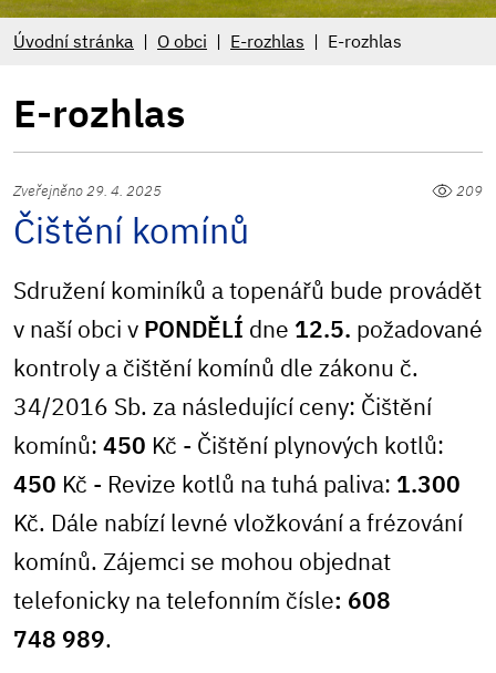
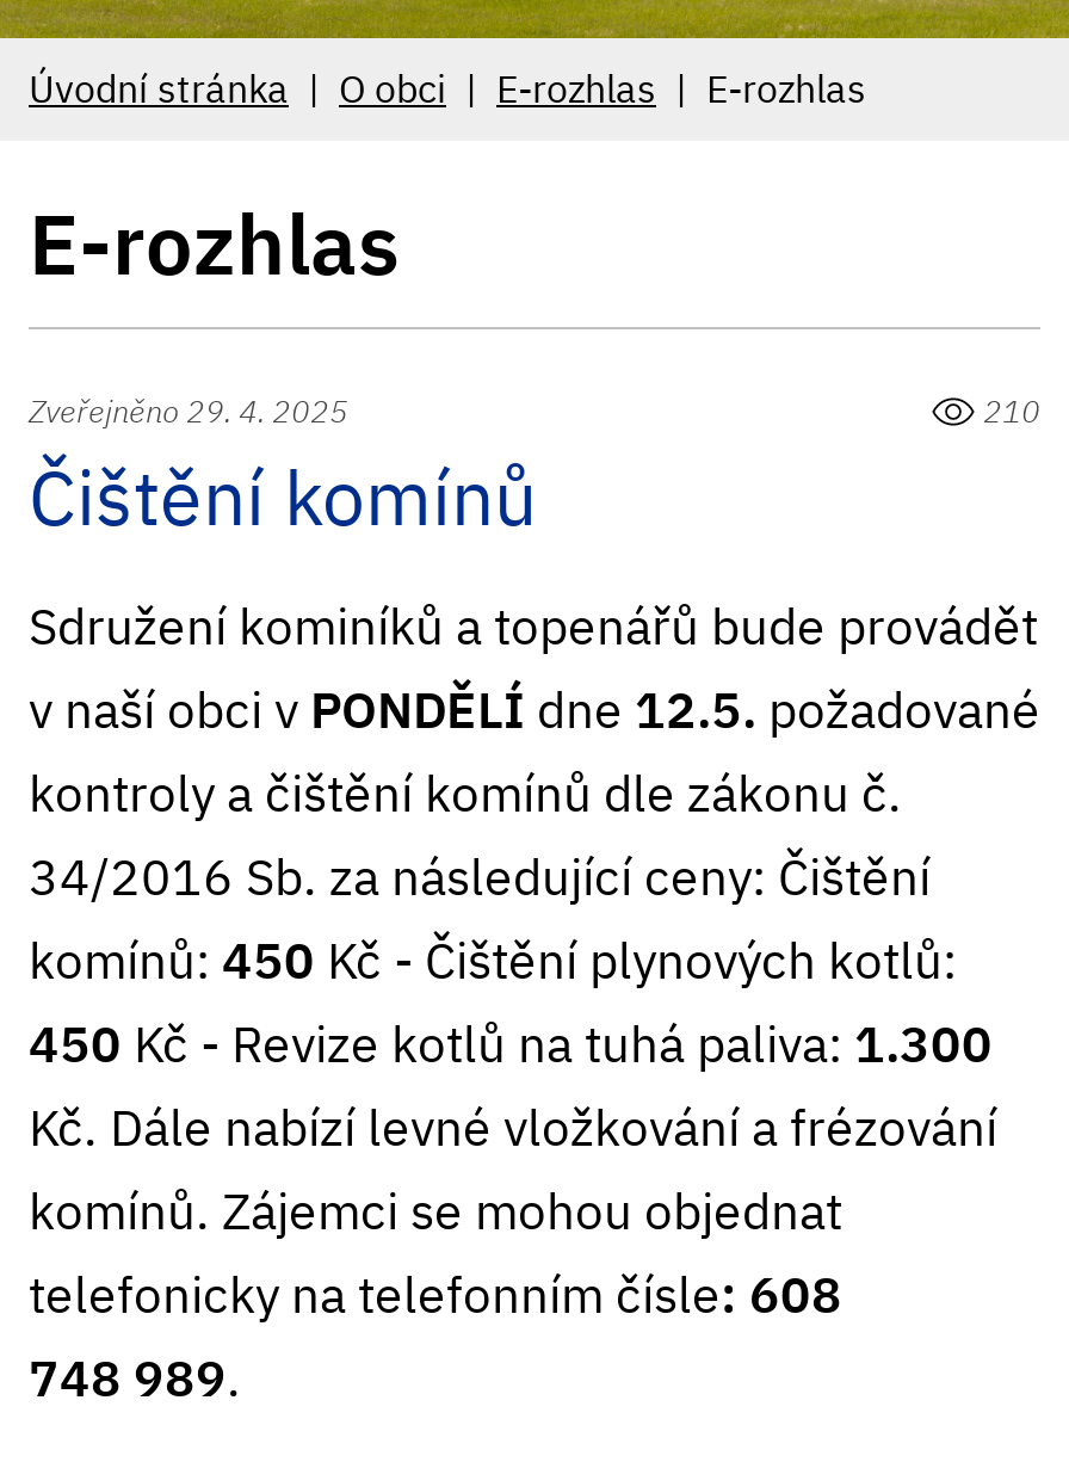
- 209
+ 210
